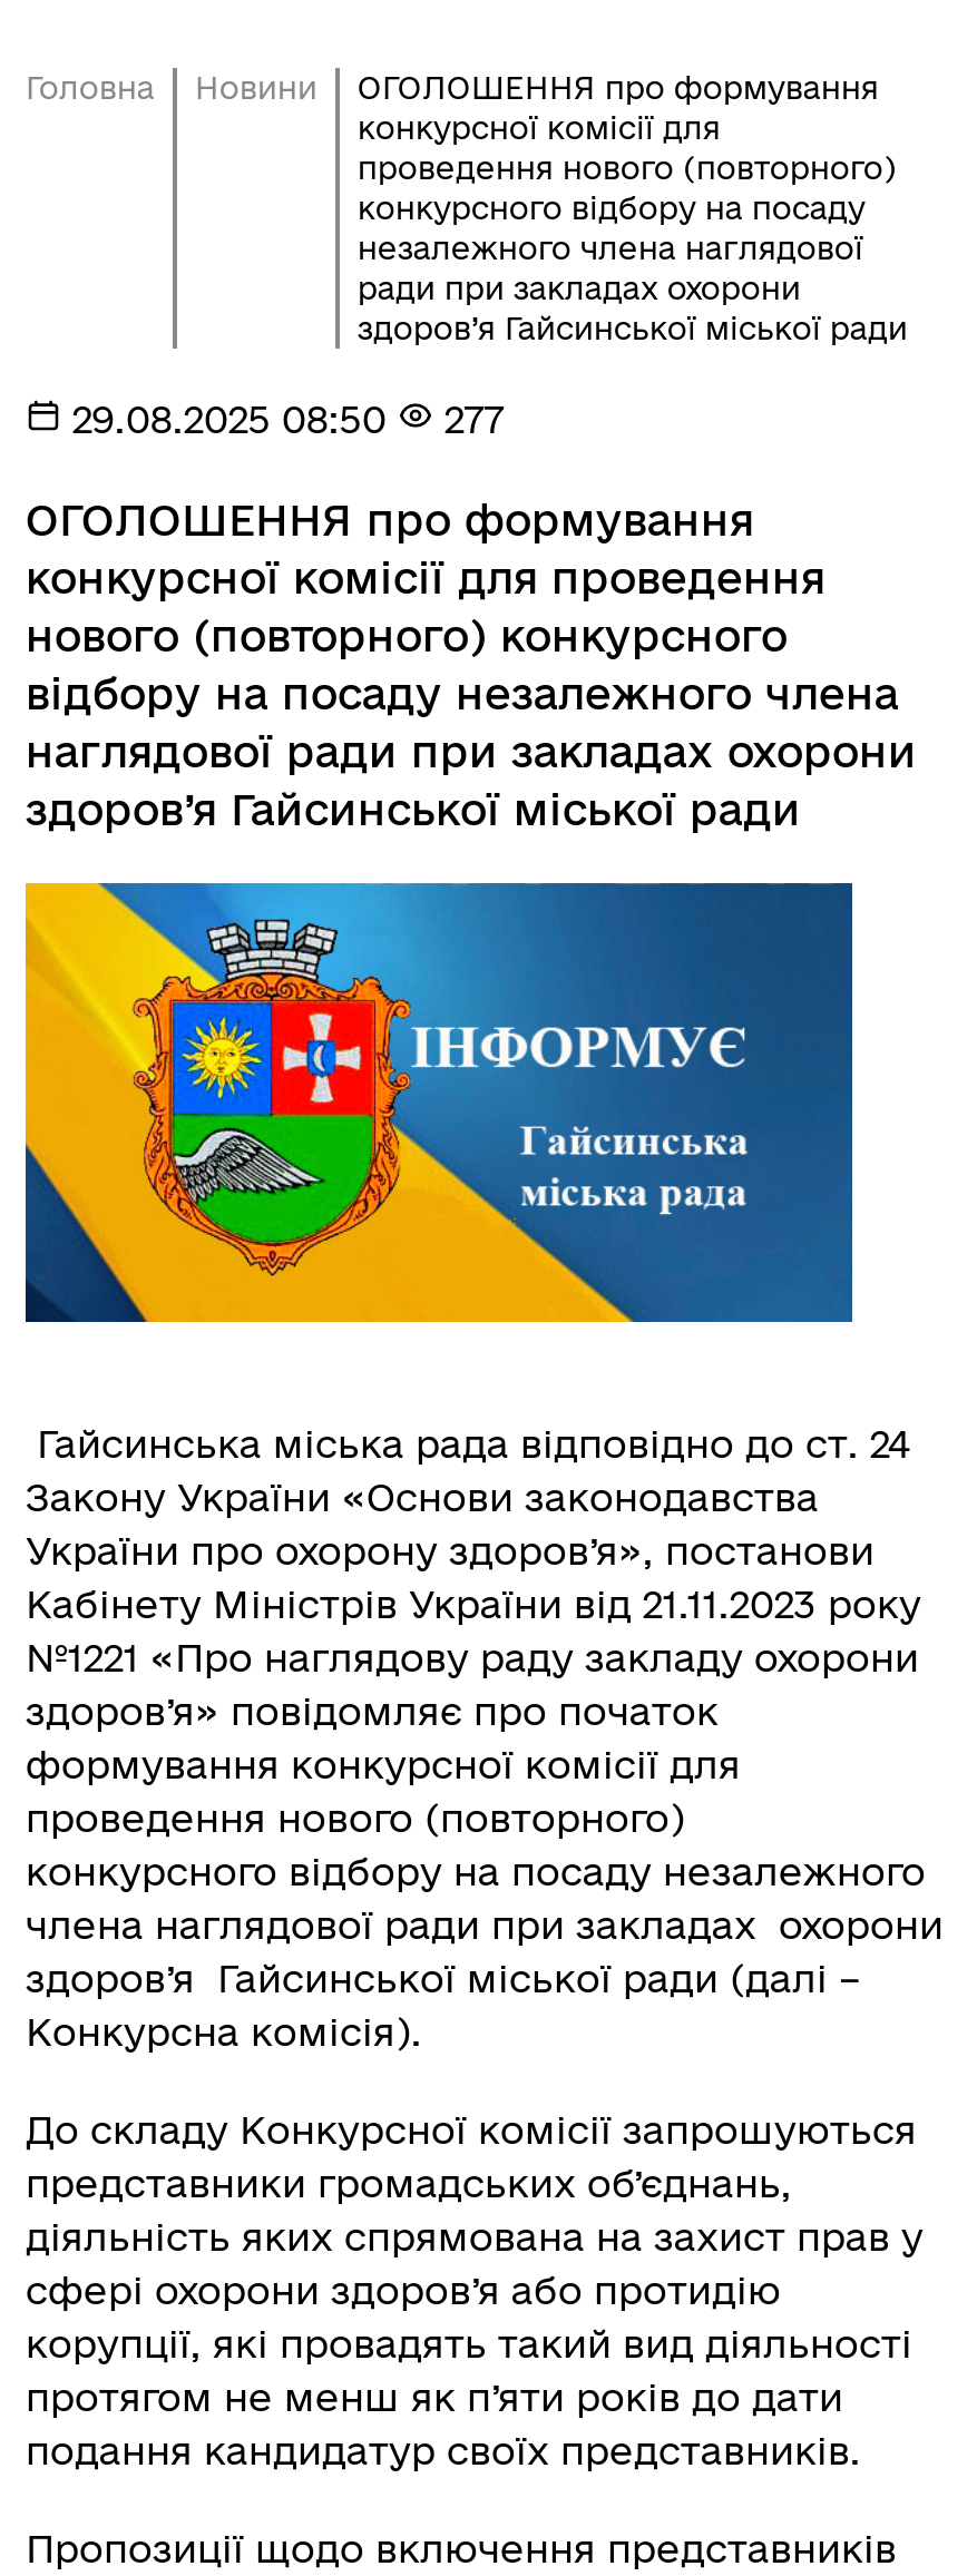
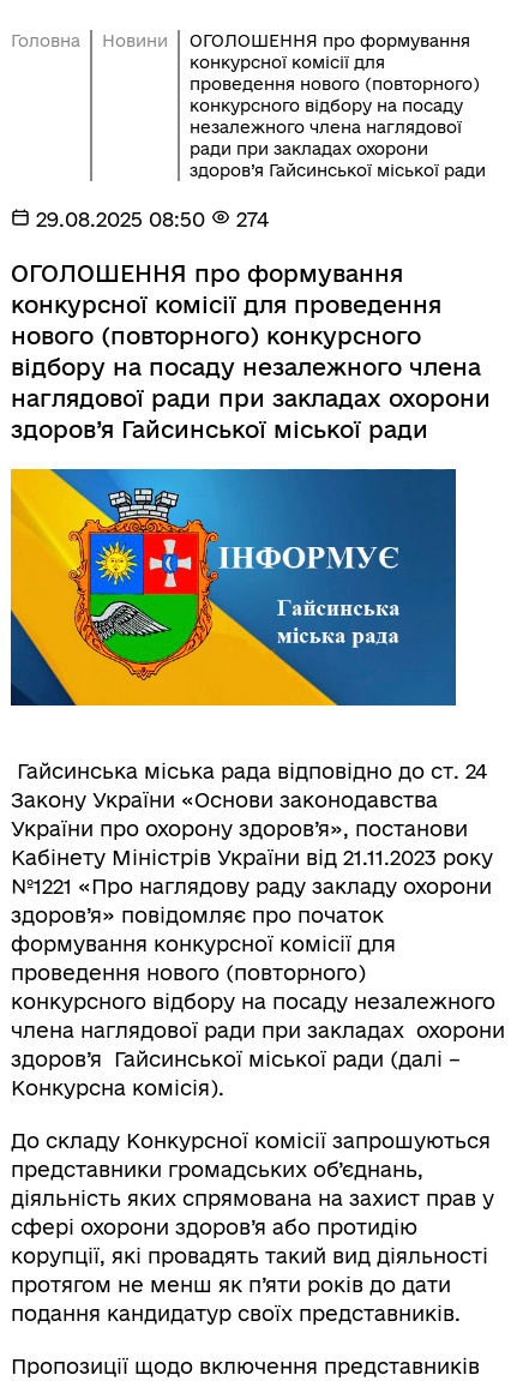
- 29.08.2025 08:50 277
+ 29.08.2025 08:50 274
